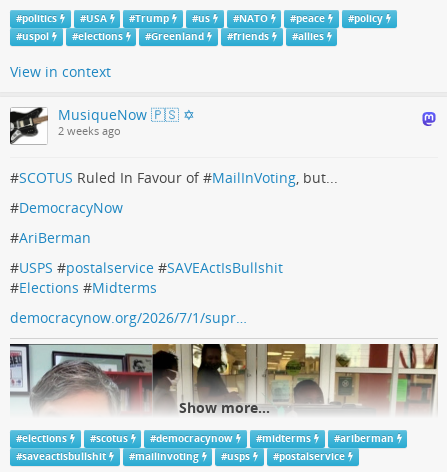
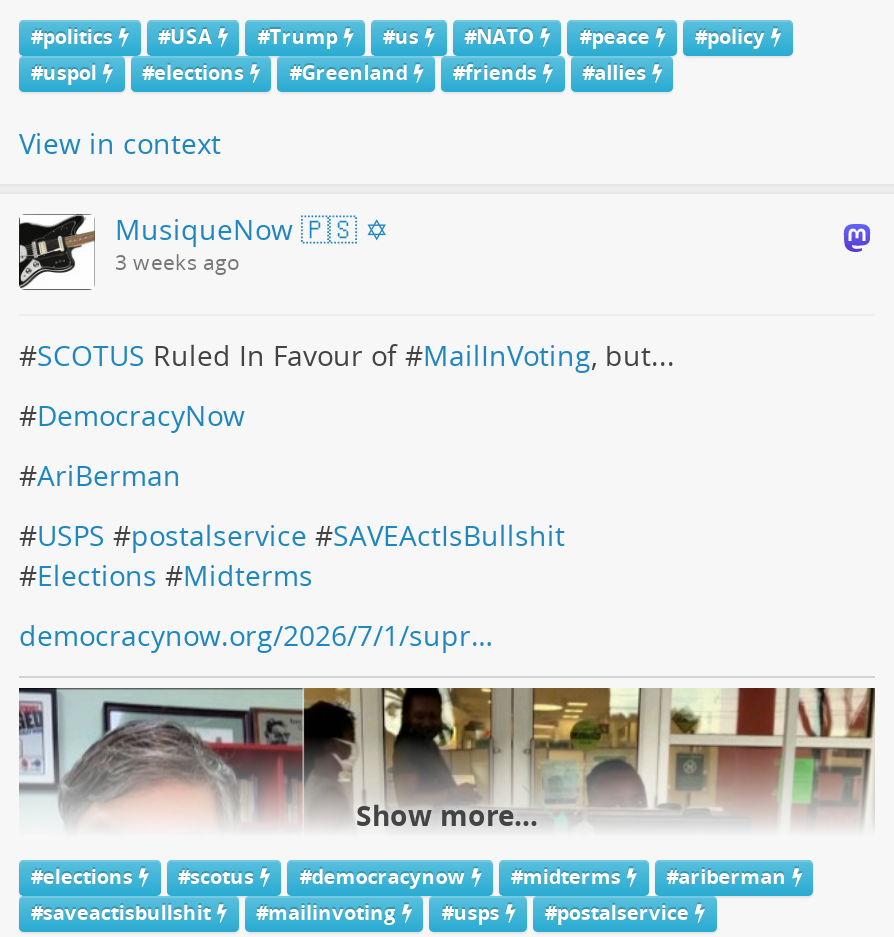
- 2 weeks ago
+ 3 weeks ago
